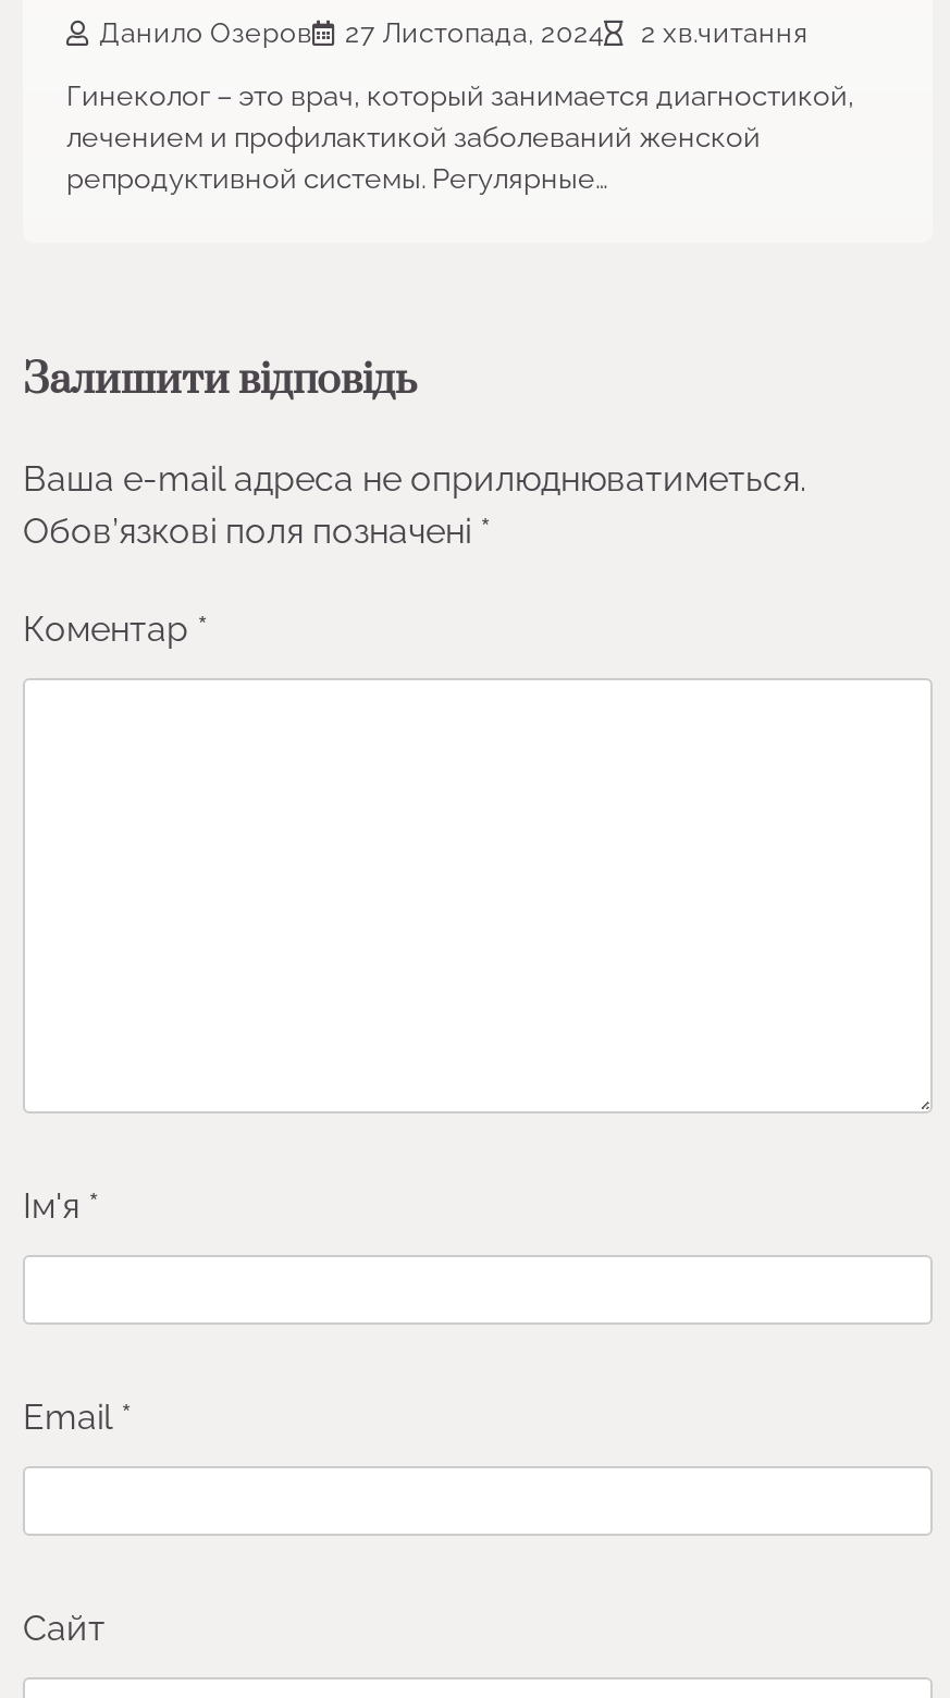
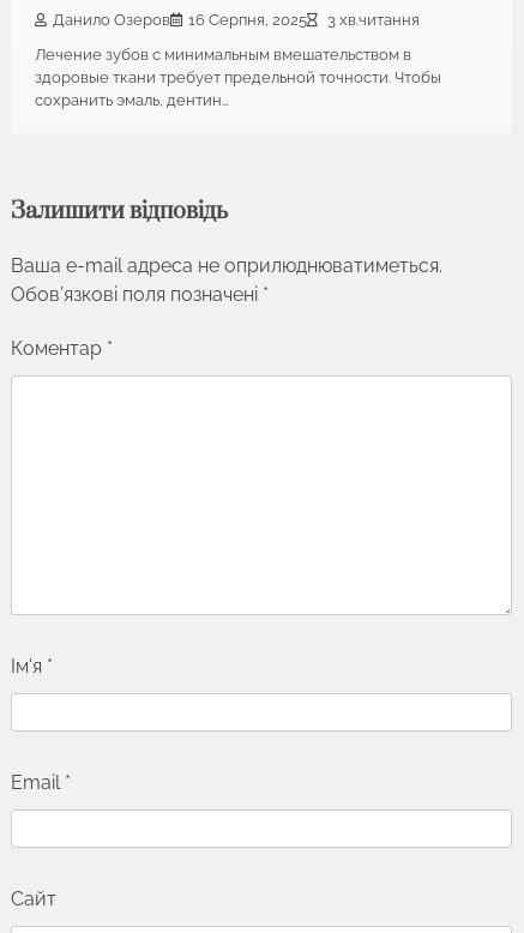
- 27 Листопада, 2024
- 2 хв.читання
+ 16 Серпня, 2025
+ 3 хв.читання

- Гинеколог – это врач, который занимается диагностикой,
- лечением и профилактикой заболеваний женской
- репродуктивной системы. Регулярные…
+ Лечение зубов с минимальным вмешательством в
+ здоровые ткани требует предельной точности. Чтобы
+ сохранить эмаль, дентин…
